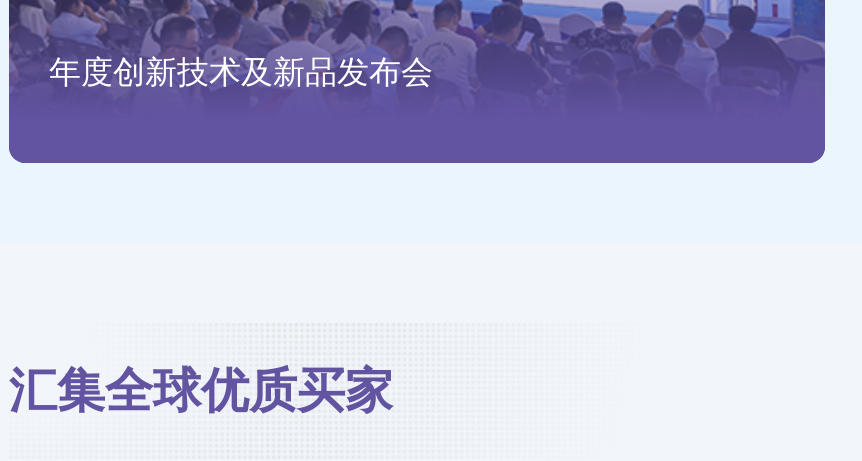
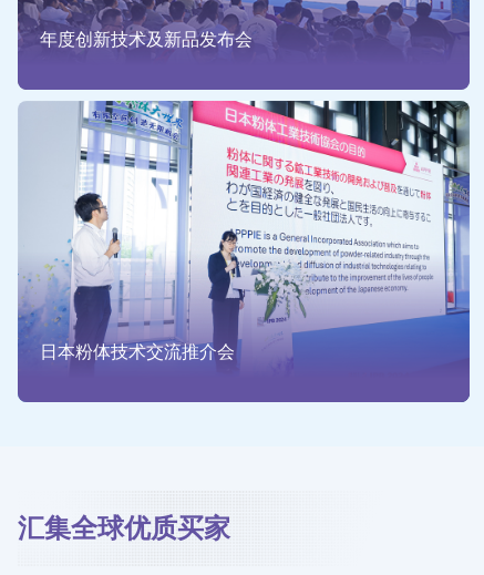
+ [image]
+ 日本粉体技术交流推介会
